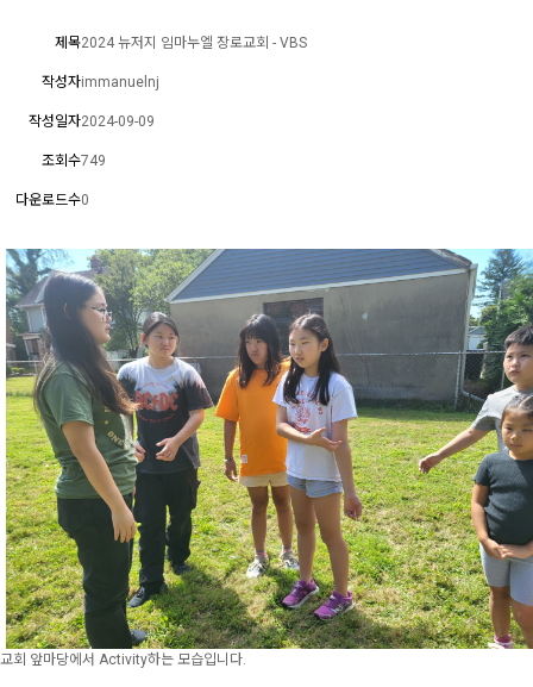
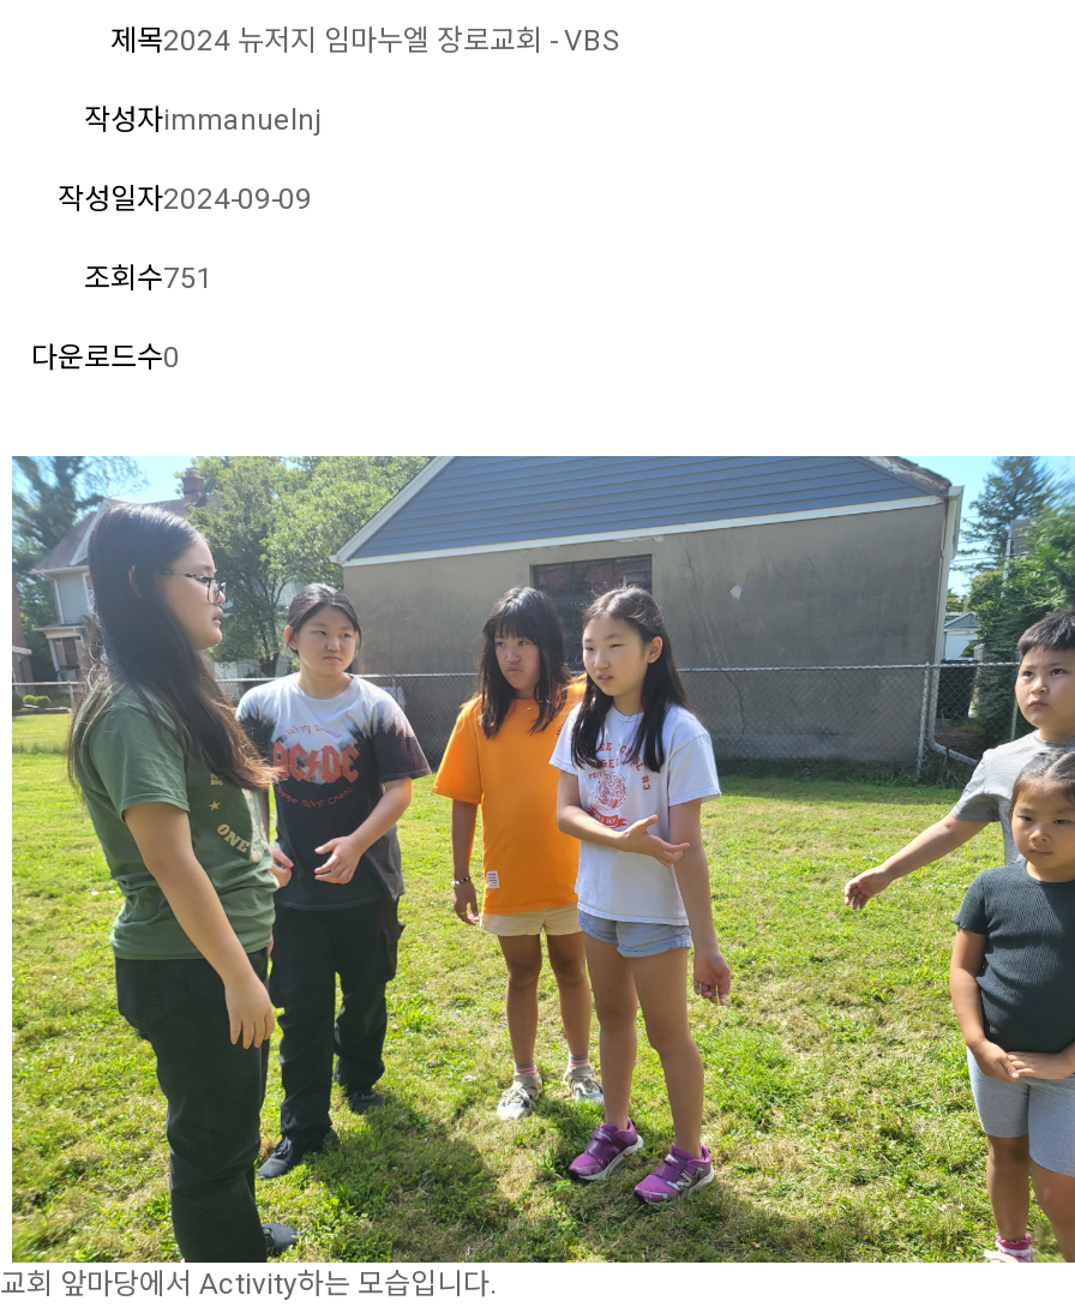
- 조회수749
+ 조회수751
